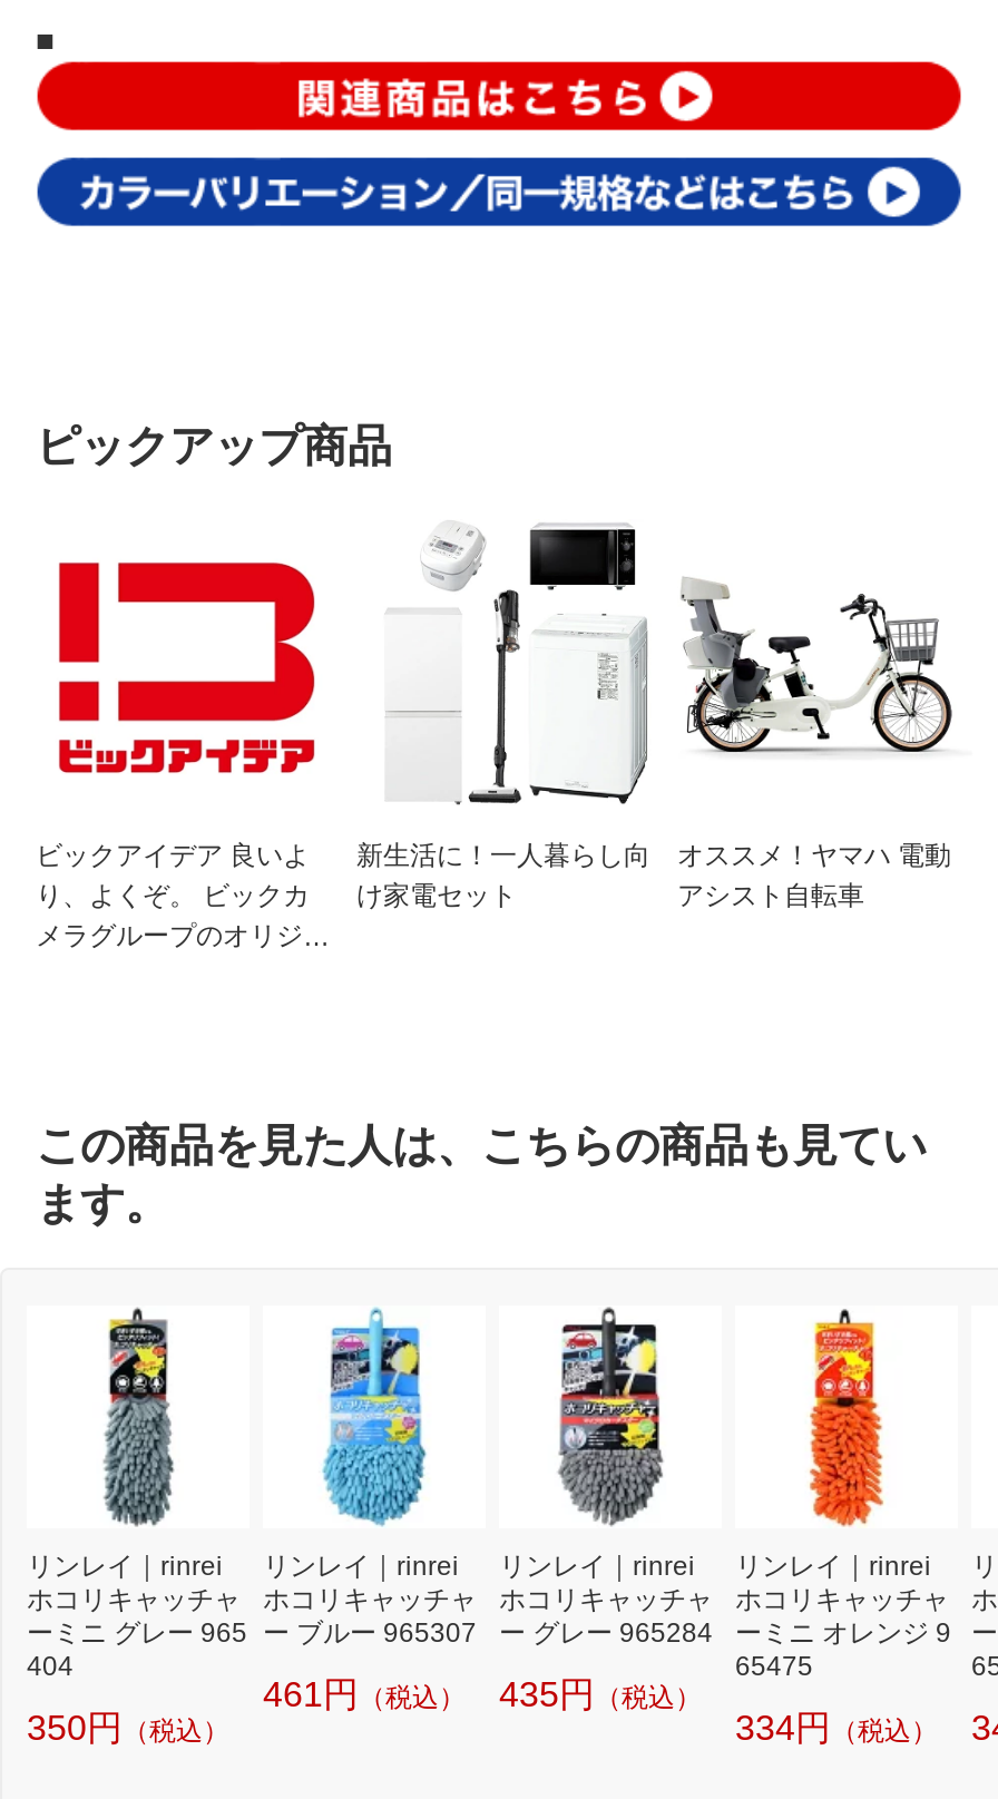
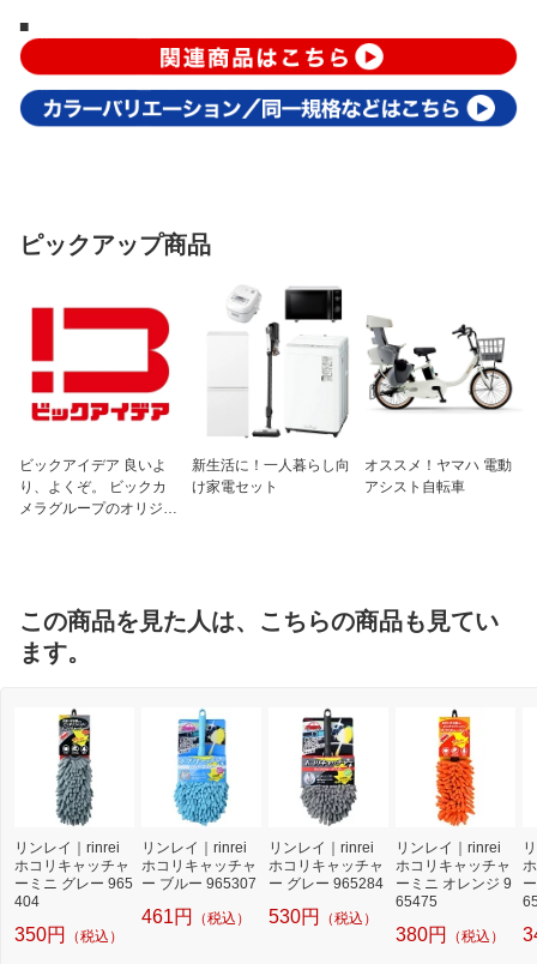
- 461円（税込） 435円（税込）
+ 461円（税込） 530円（税込）

- 334円（税込）
+ 380円（税込）
